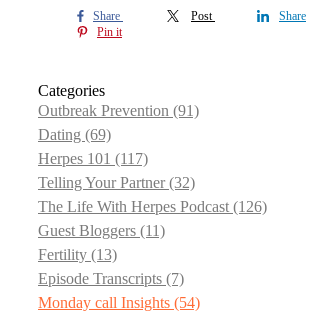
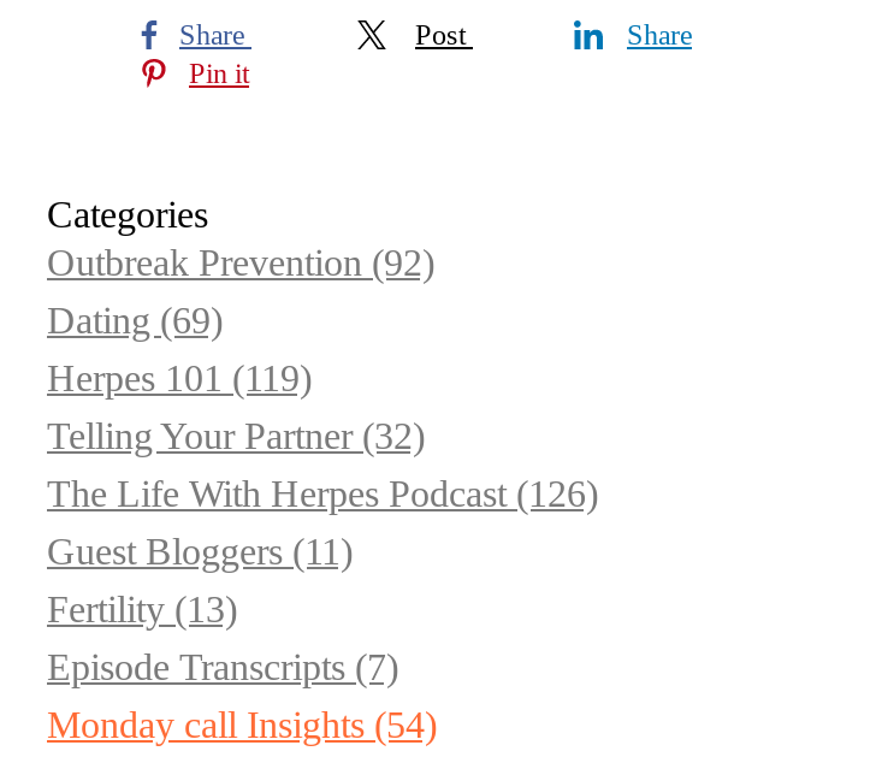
- Outbreak Prevention (91)
+ Outbreak Prevention (92)

- Herpes 101 (117)
+ Herpes 101 (119)
